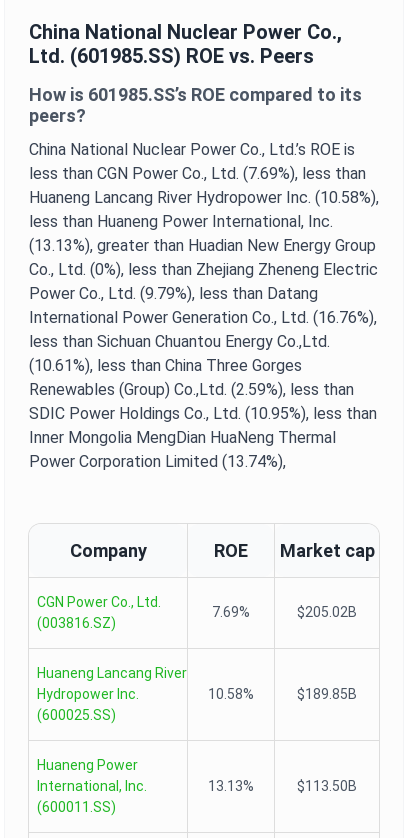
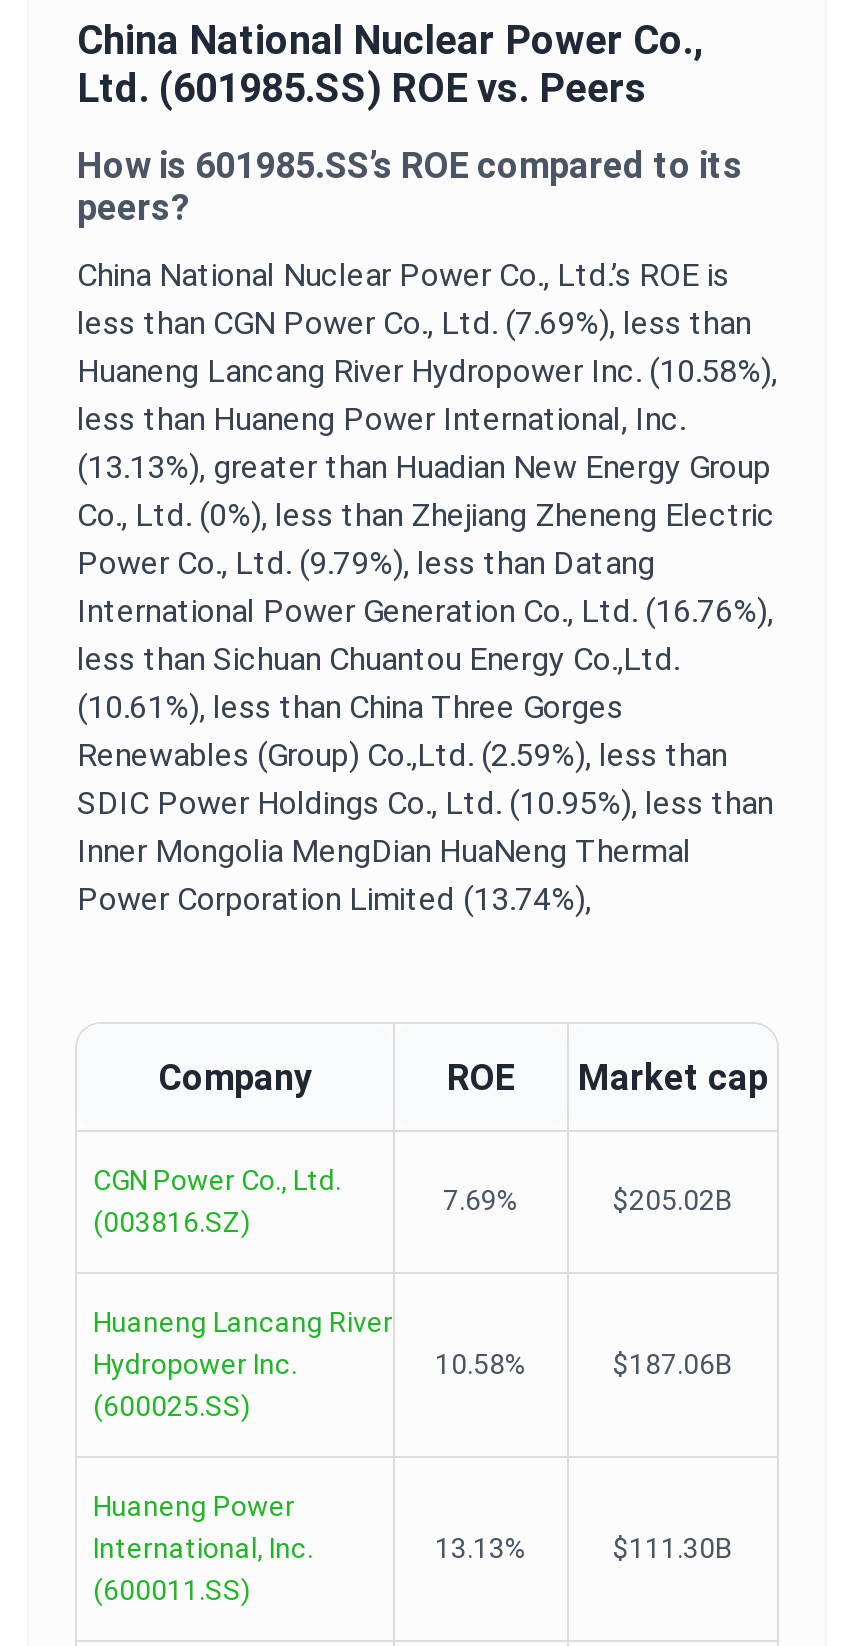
- $189.85B
+ $187.06B

- $113.50B
+ $111.30B
